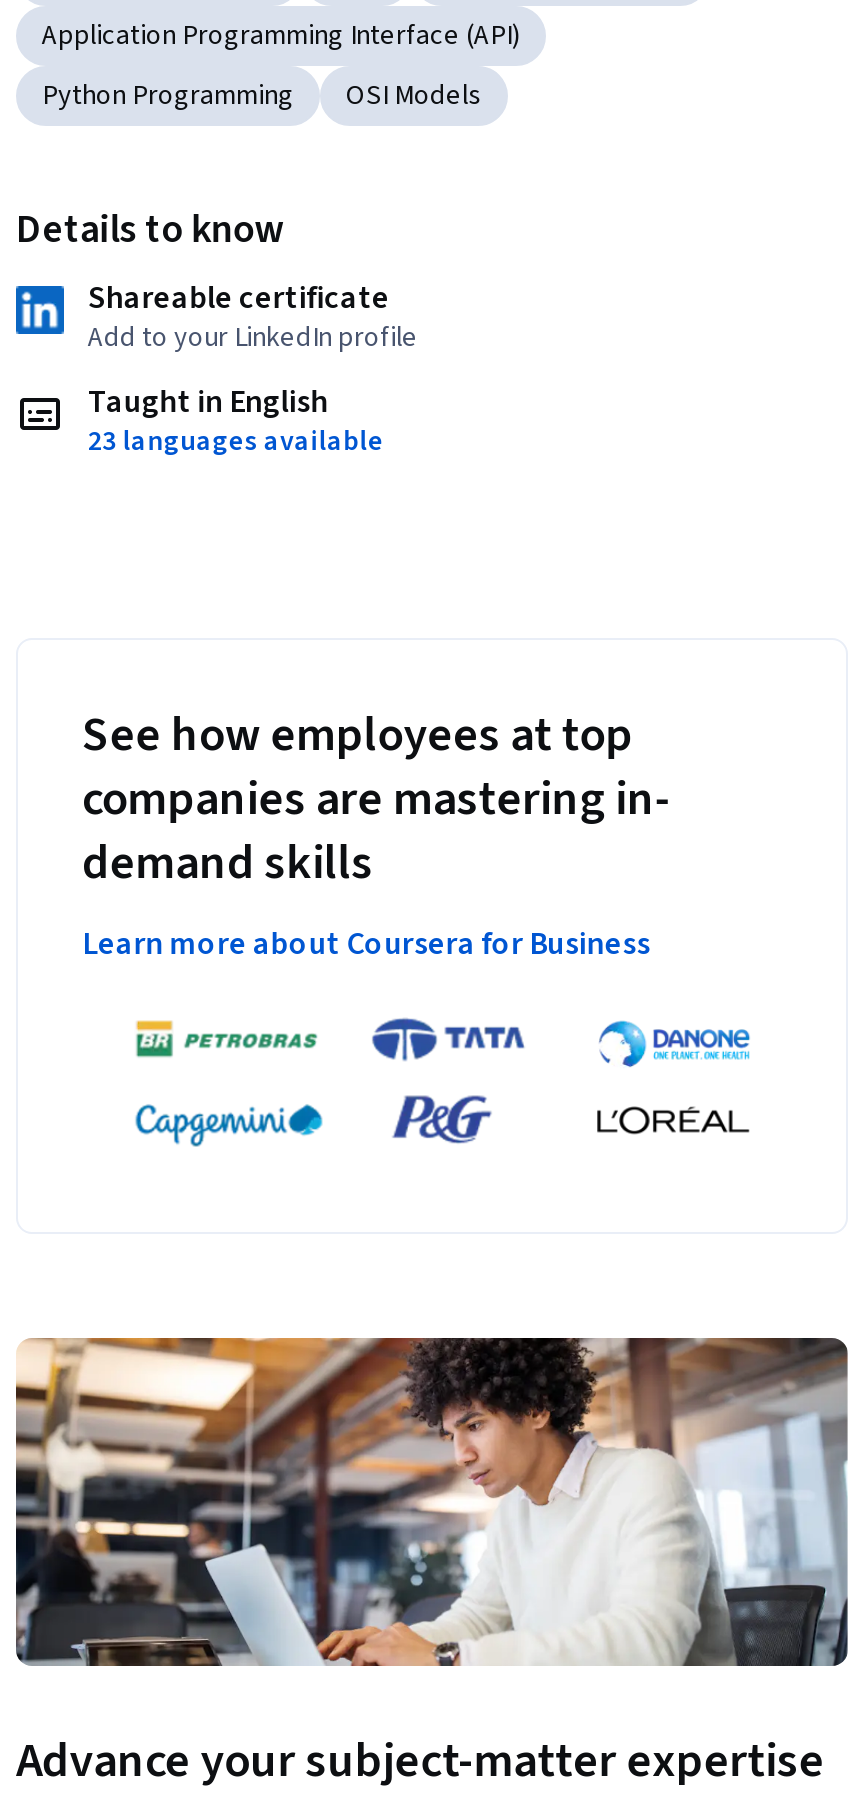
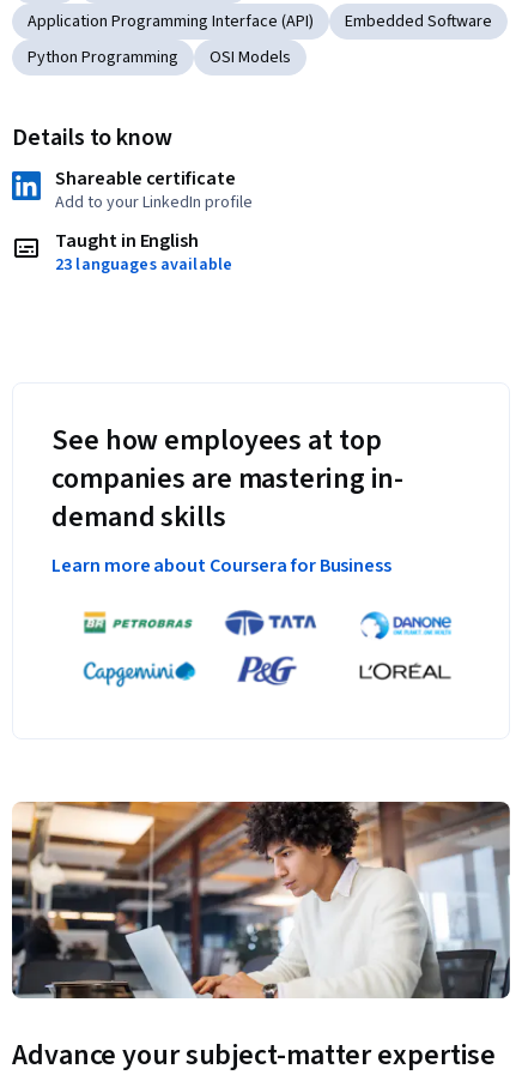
+ Embedded Software
